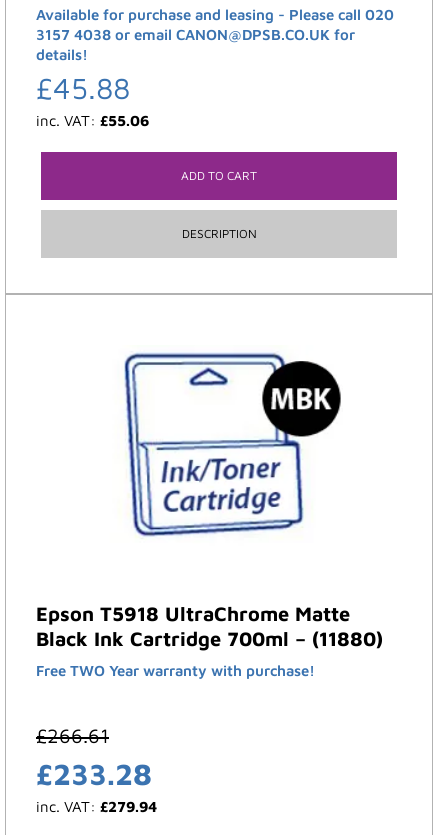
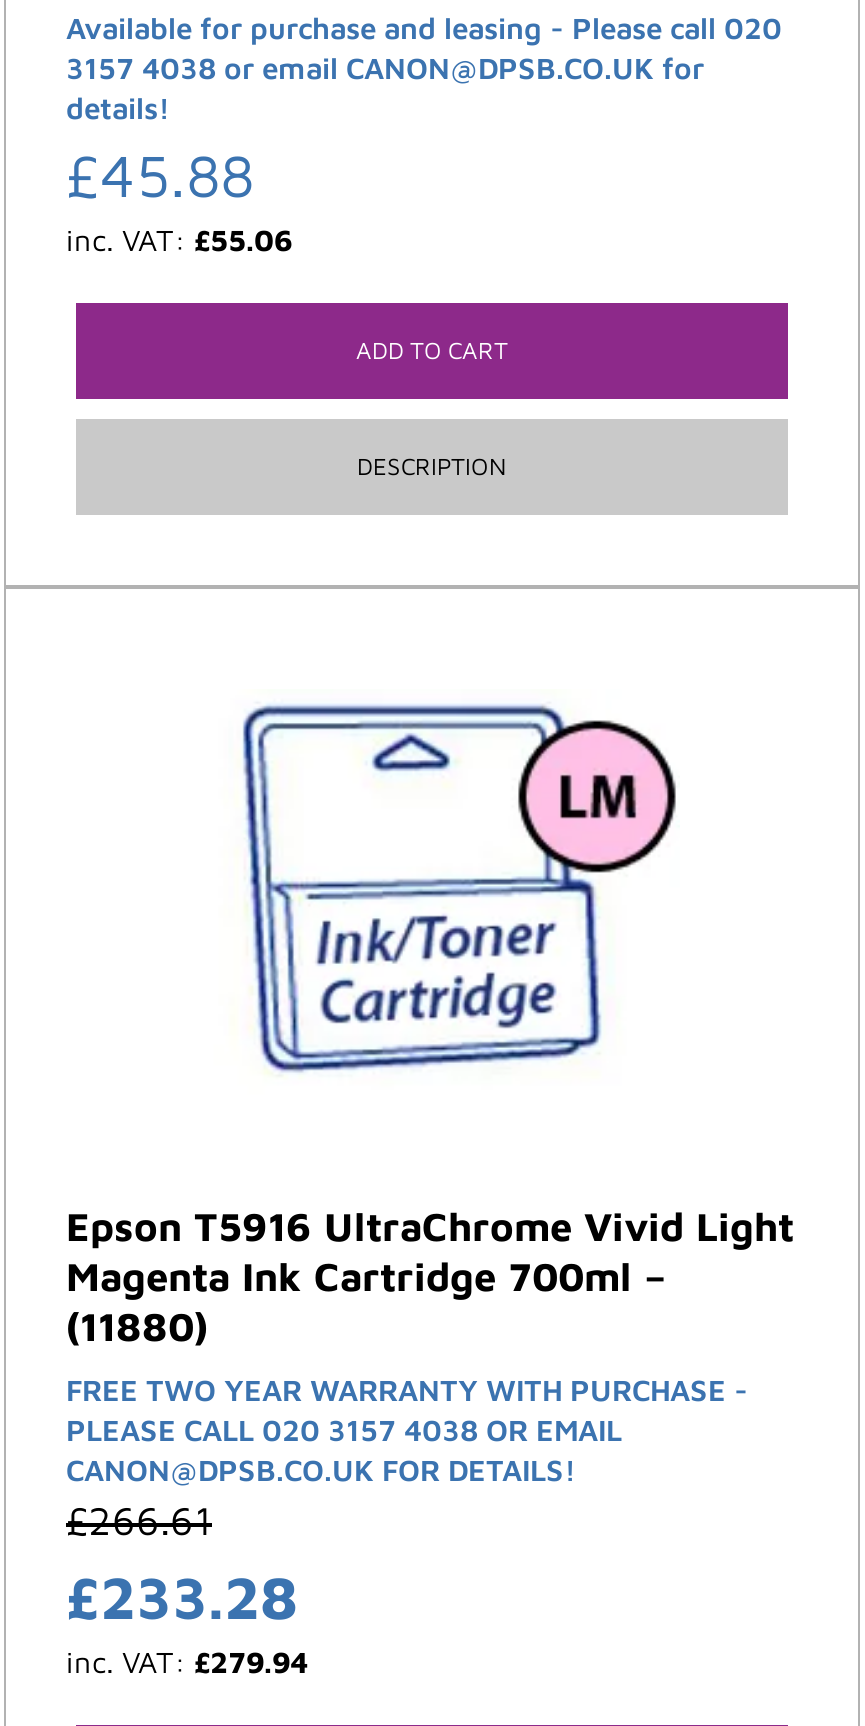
- [image]
+ [image]

- Epson T5918 UltraChrome Matte
- Black Ink Cartridge 700ml – (11880)
+ Epson T5916 UltraChrome Vivid Light
+ Magenta Ink Cartridge 700ml –
+ (11880)

- Free TWO Year warranty with purchase!
+ FREE TWO YEAR WARRANTY WITH PURCHASE -
+ PLEASE CALL 020 3157 4038 OR EMAIL
+ CANON@DPSB.CO.UK FOR DETAILS!
